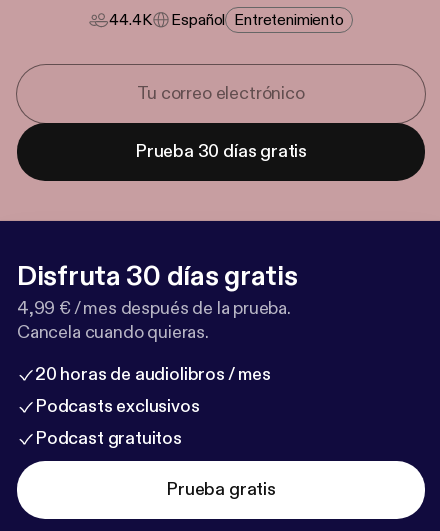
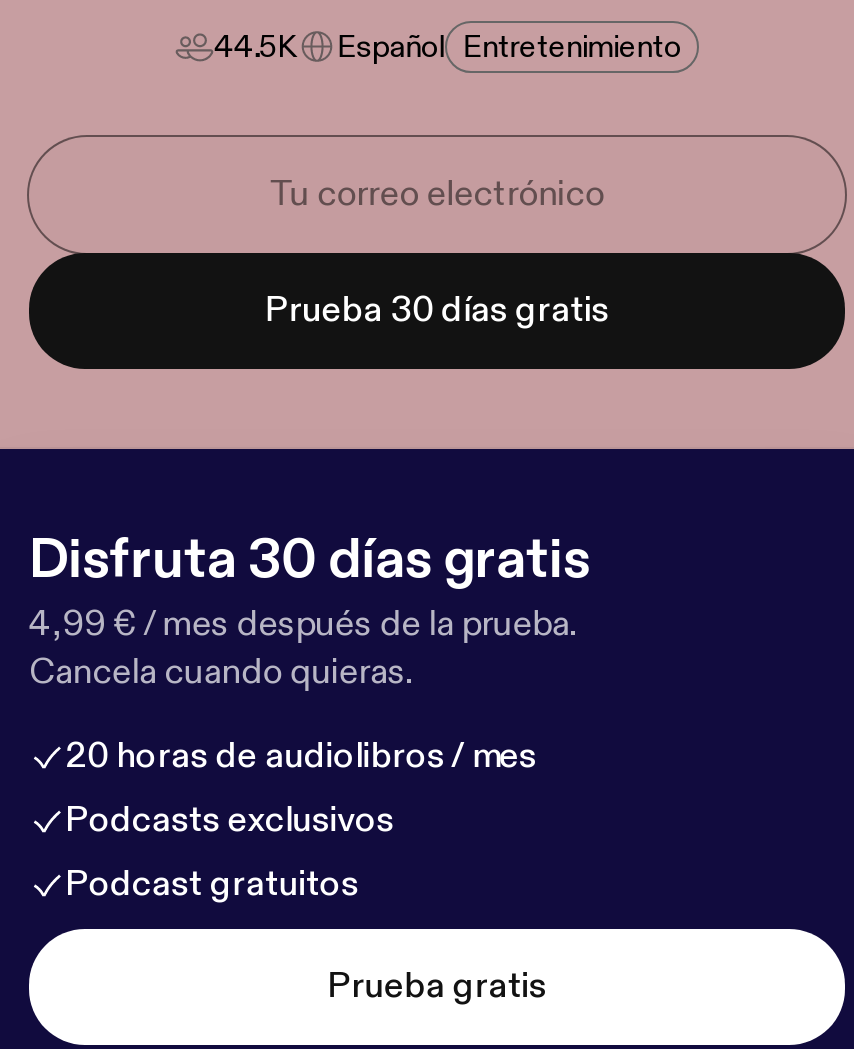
- 44.4K Español Entretenimiento
+ 44.5K Español Entretenimiento
